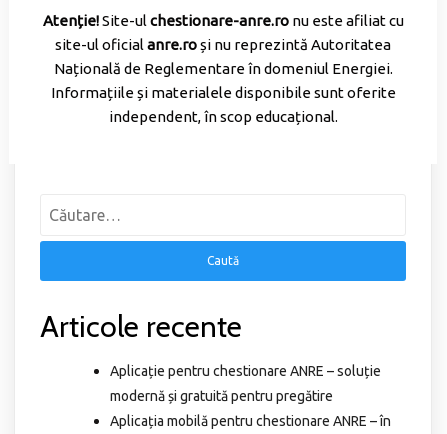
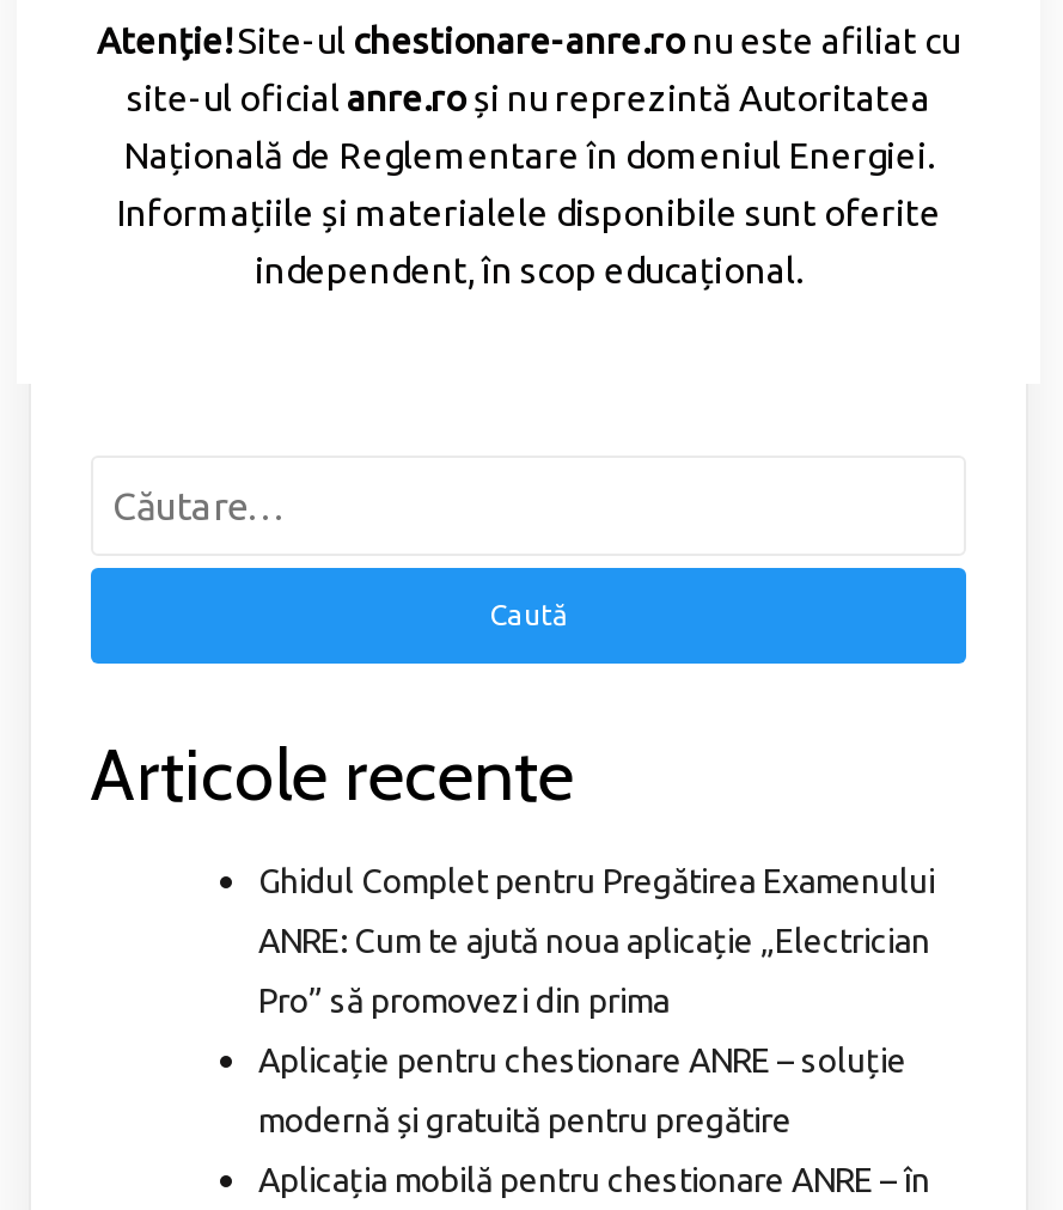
+ Ghidul Complet pentru Pregătirea Examenului
+ ANRE: Cum te ajută noua aplicație „Electrician
+ Pro” să promovezi din prima
